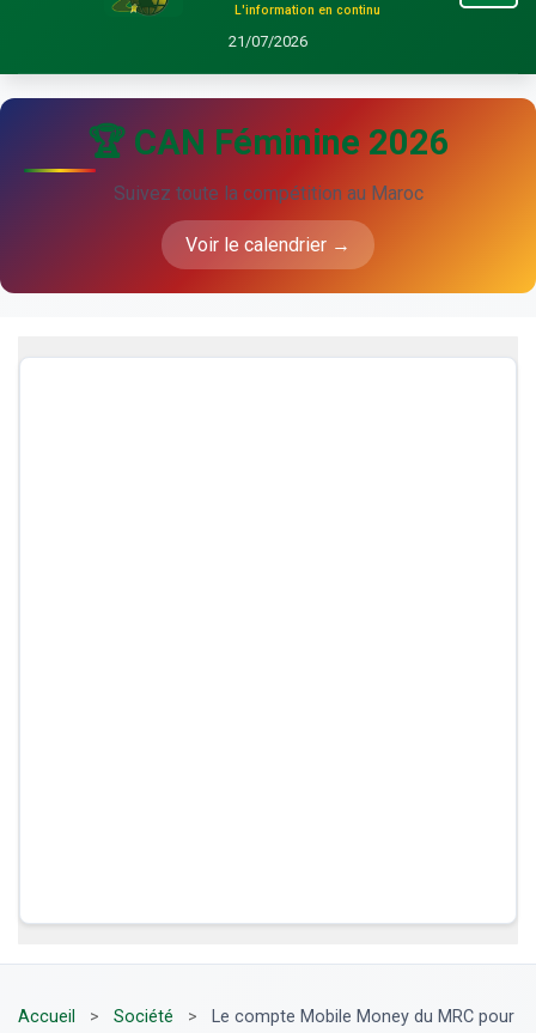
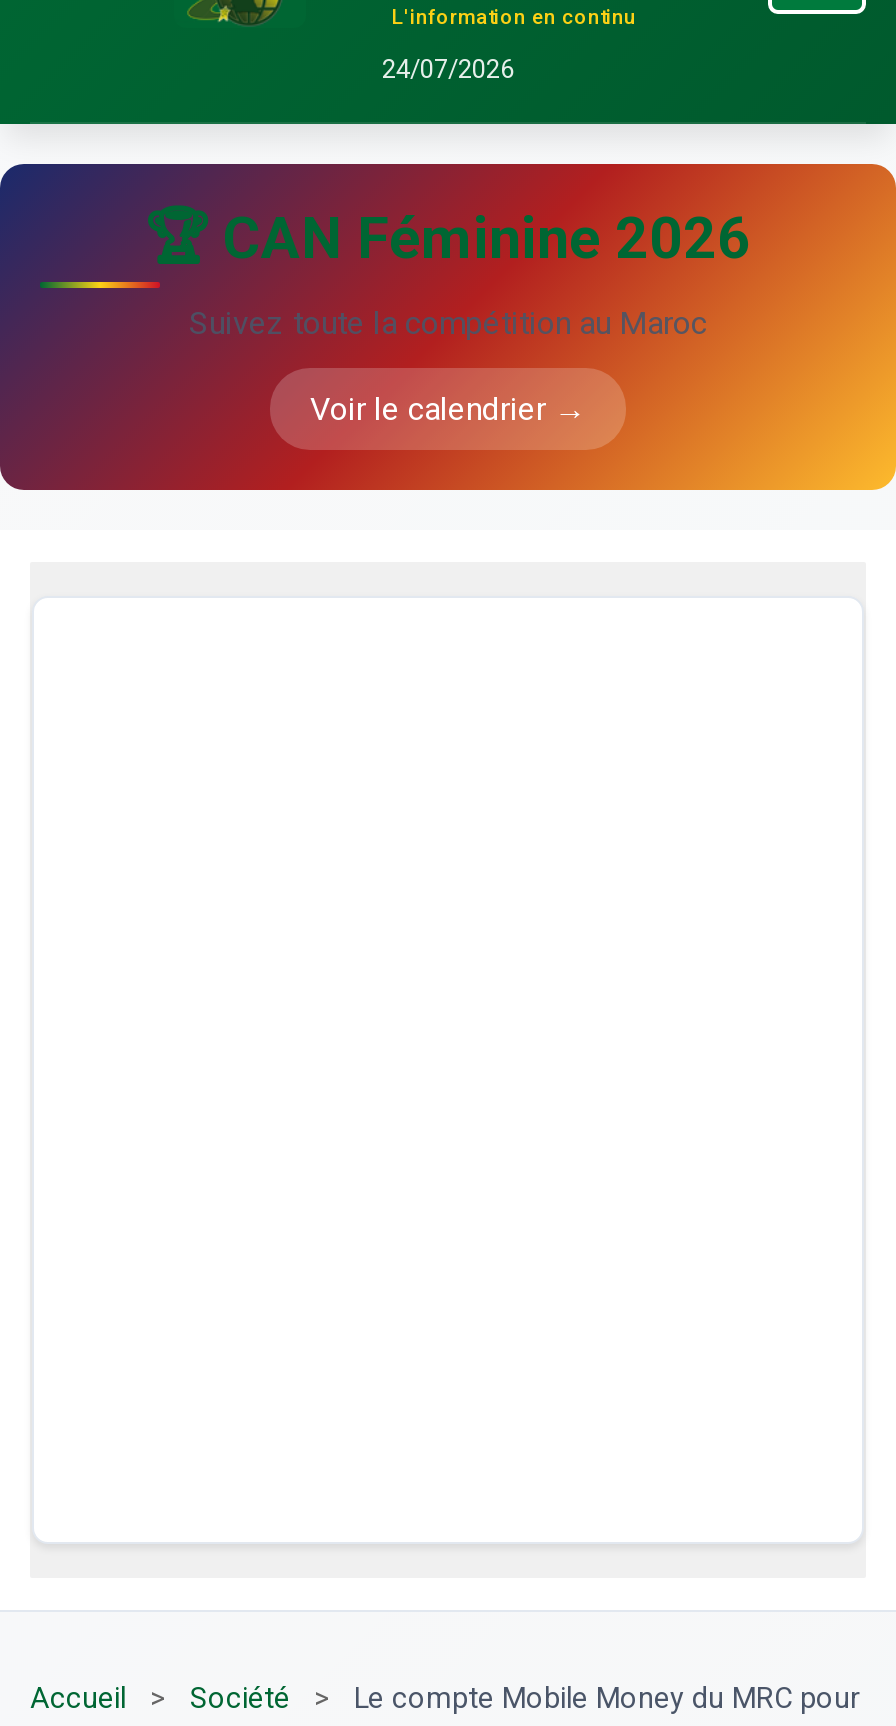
- 21/07/2026
+ 24/07/2026
